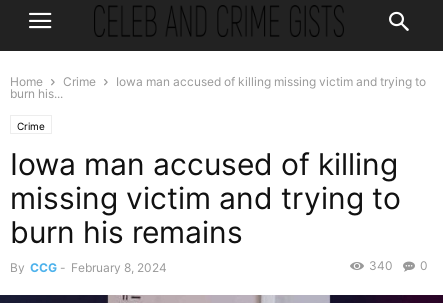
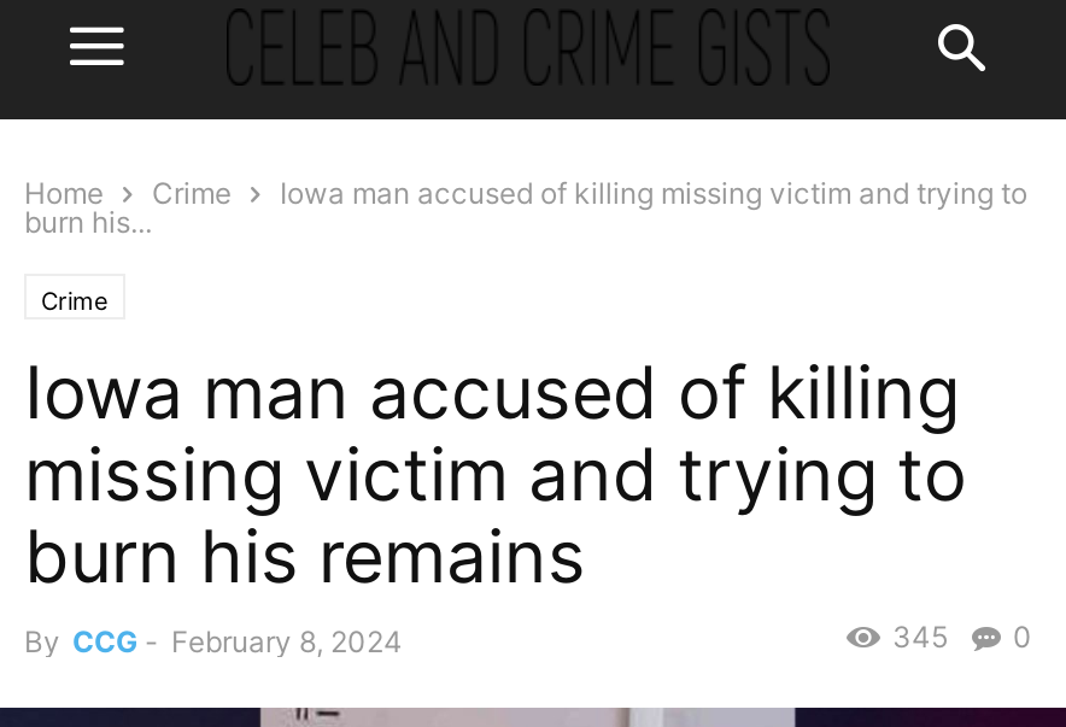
- 340 0
+ 345 0
